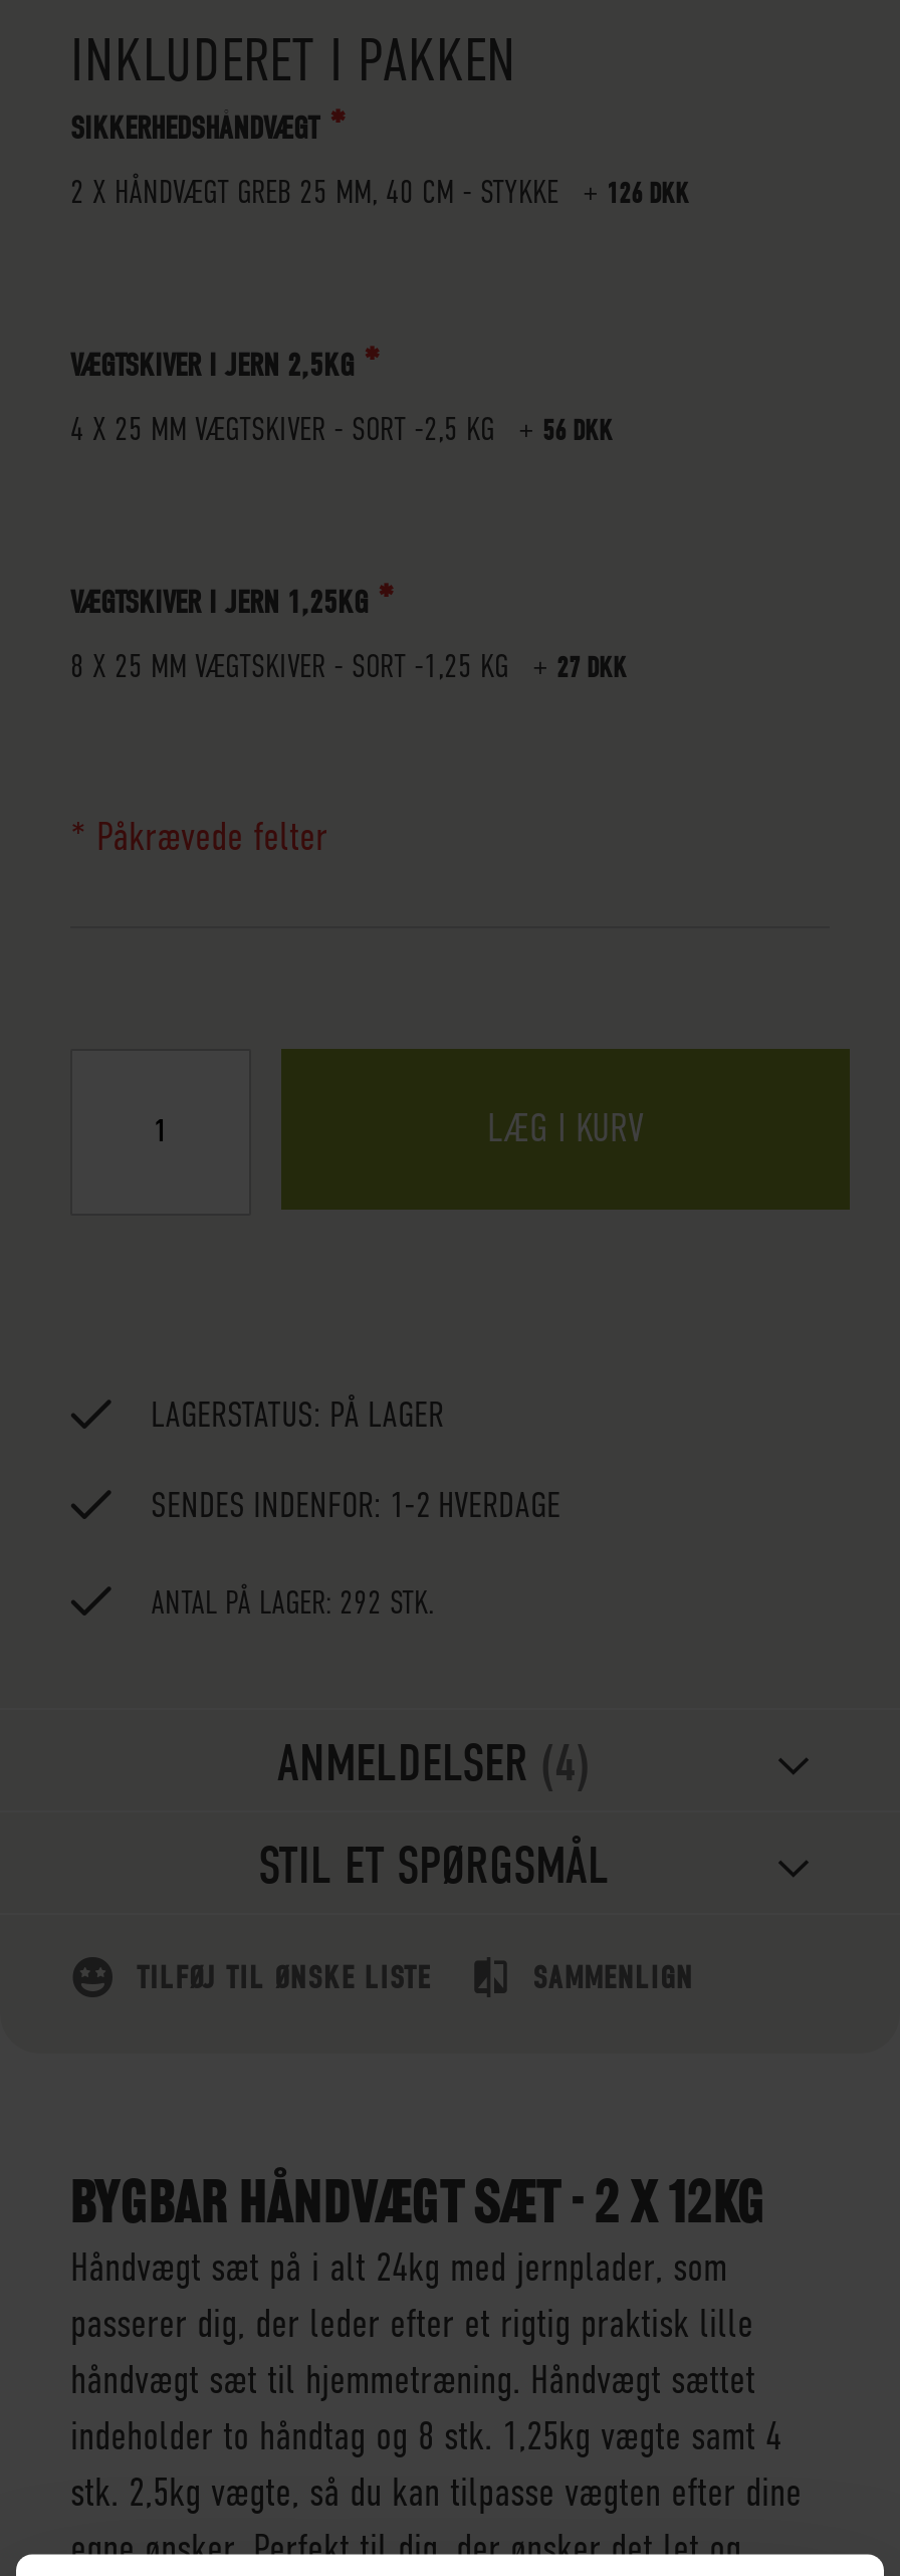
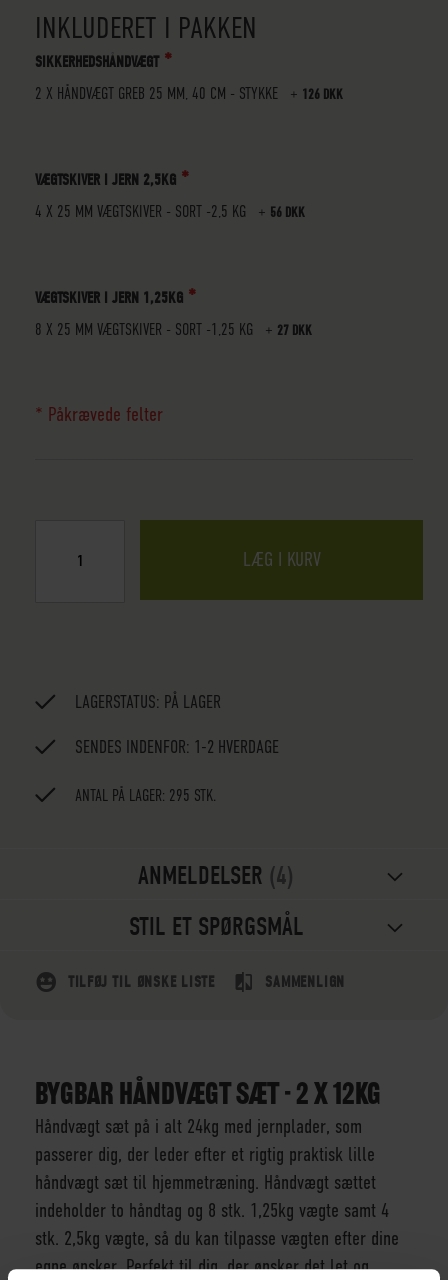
- ANTAL PÅ LAGER: 292 STK.
+ ANTAL PÅ LAGER: 295 STK.
